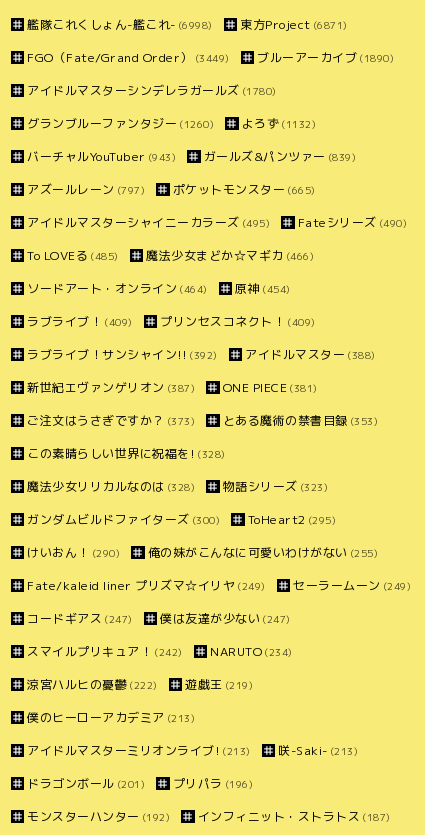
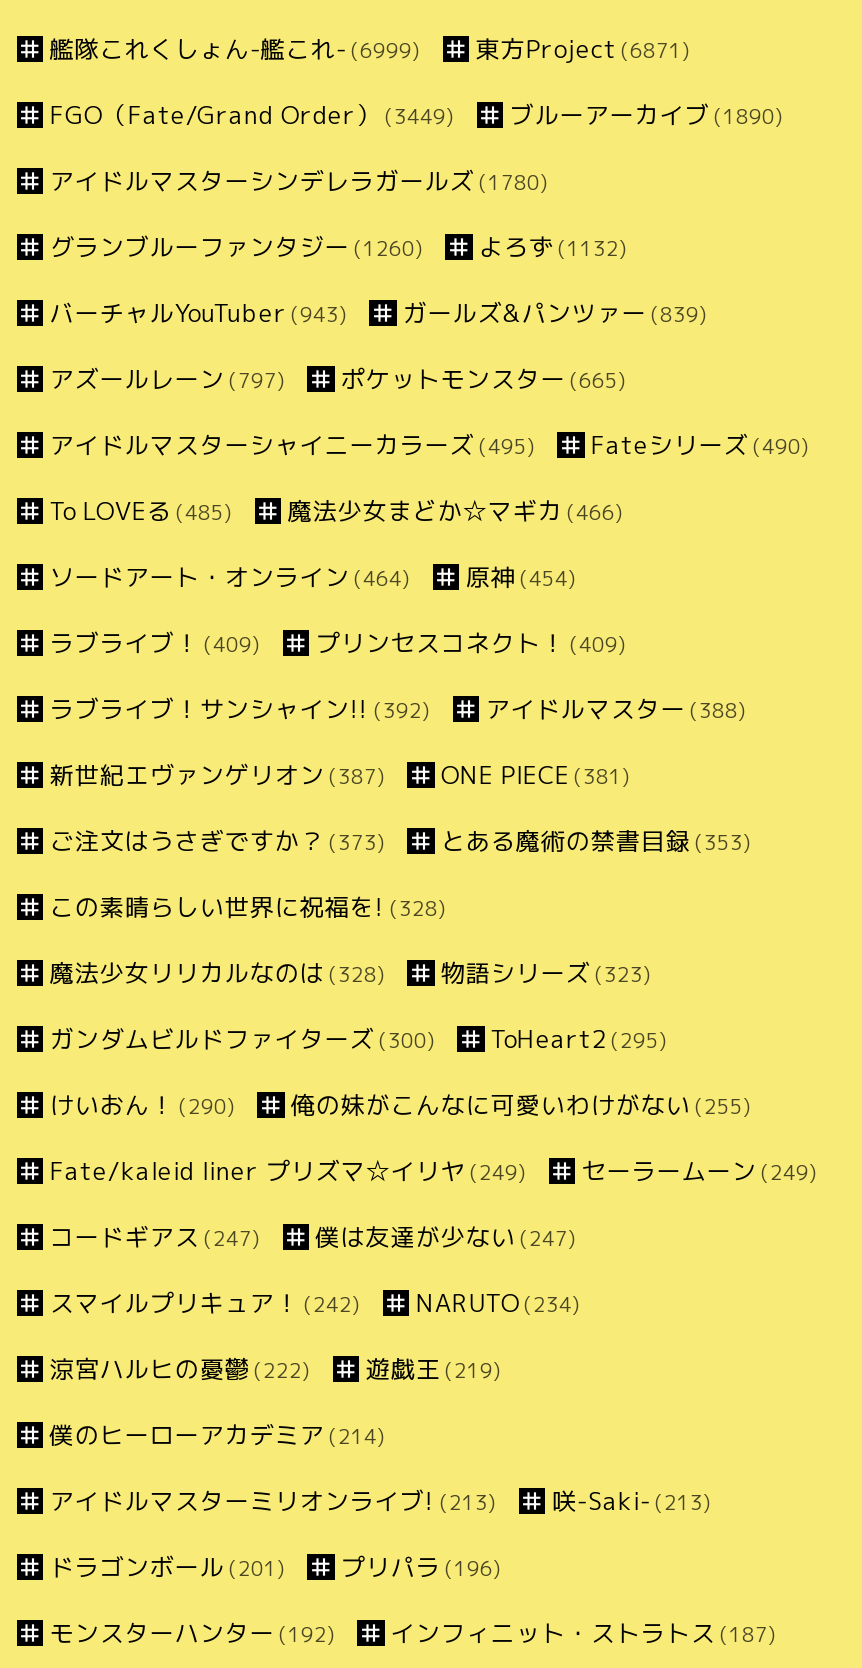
- 艦隊これくしょん-艦これ- (6998)
+ 艦隊これくしょん-艦これ- (6999)

- 僕のヒーローアカデミア (213)
+ 僕のヒーローアカデミア (214)
